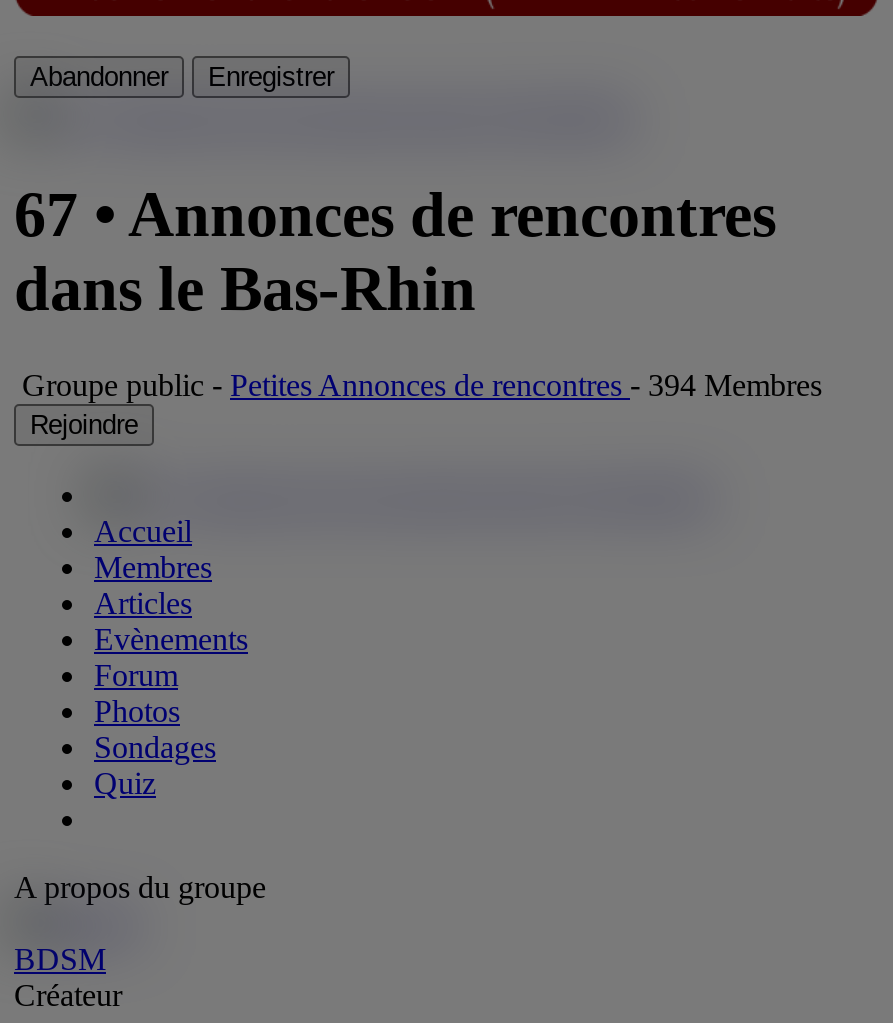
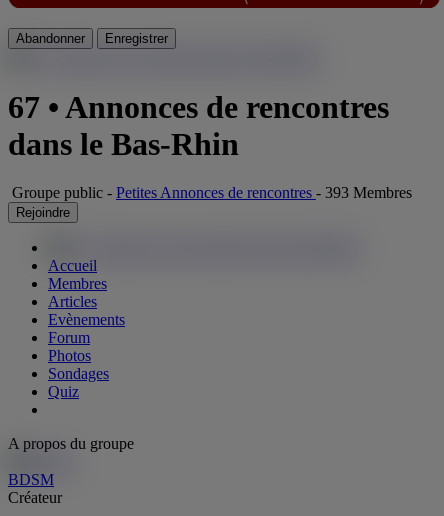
- Groupe public - Petites Annonces de rencontres - 394 Membres
+ Groupe public - Petites Annonces de rencontres - 393 Membres
